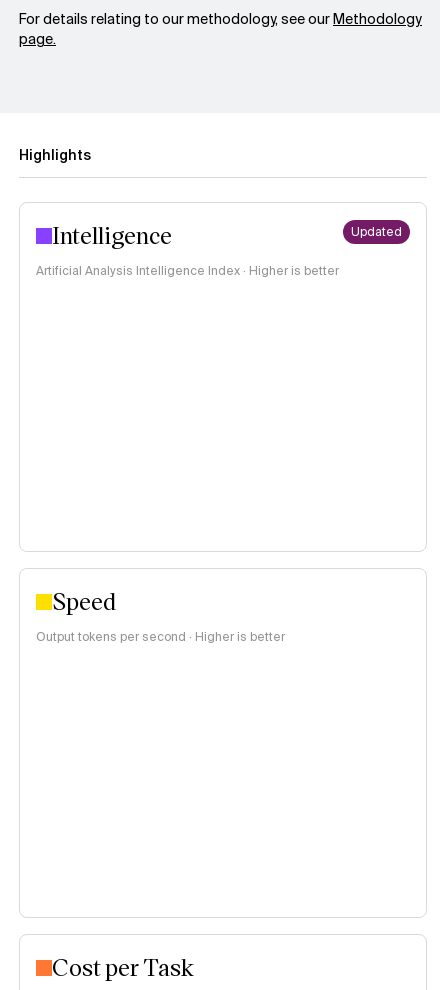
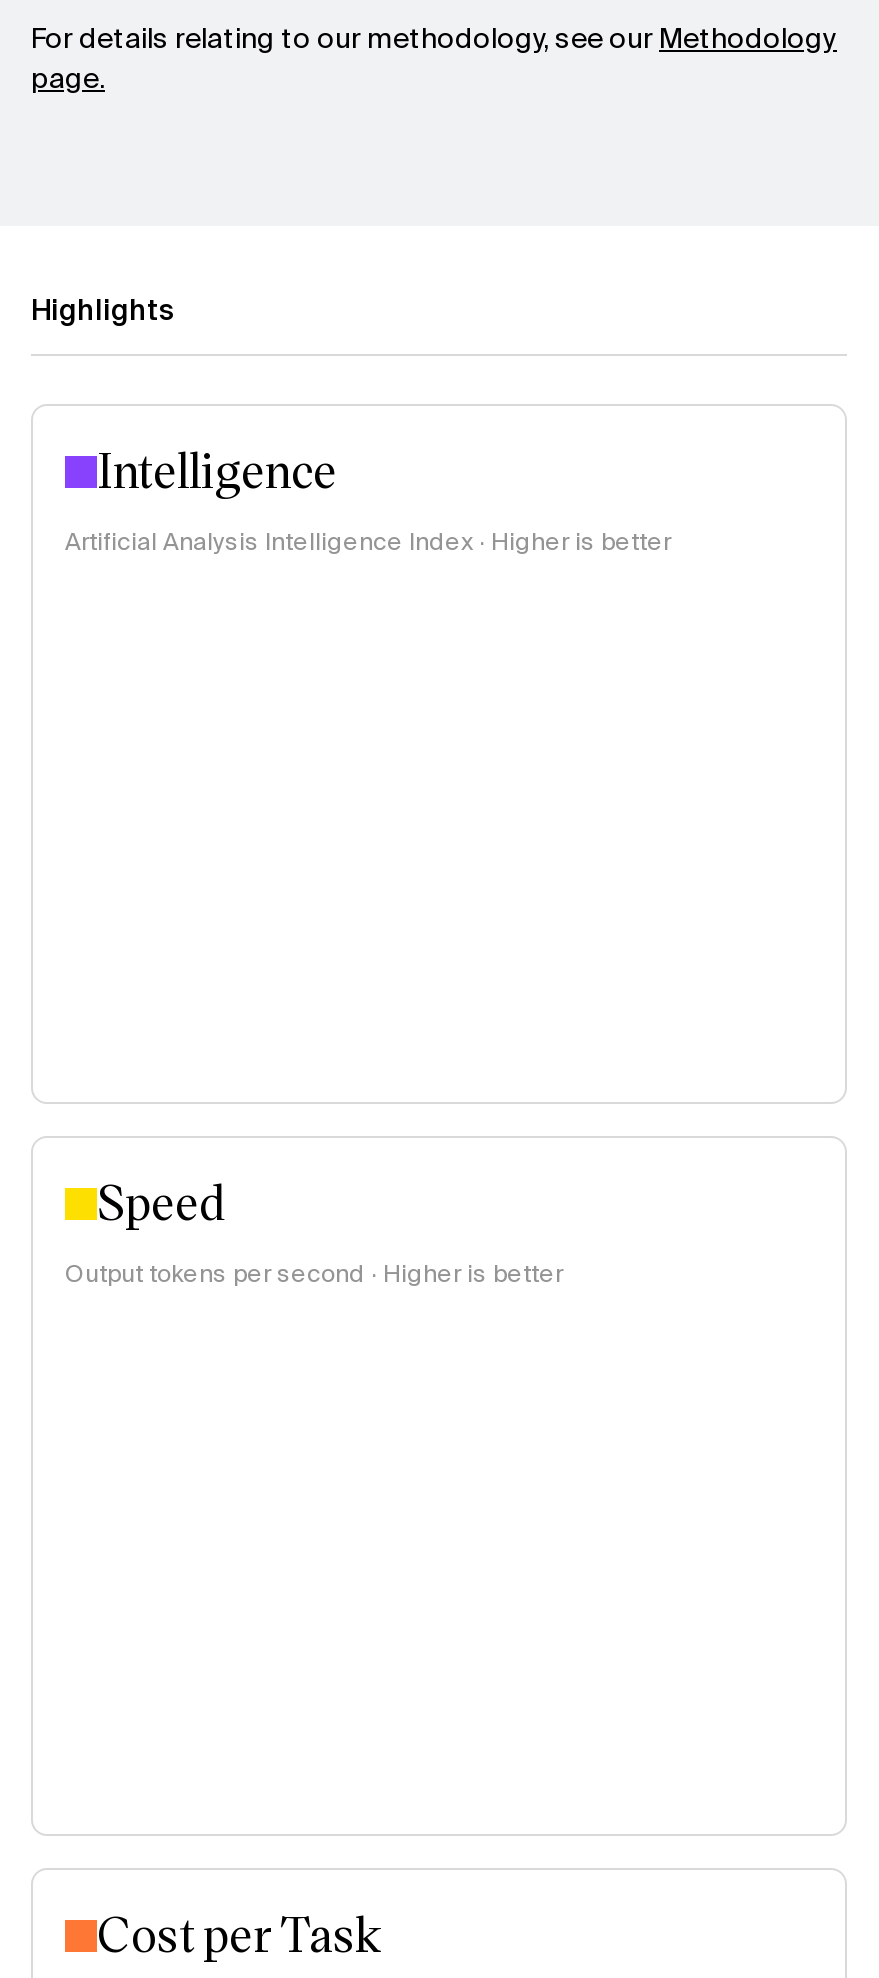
- Updated
